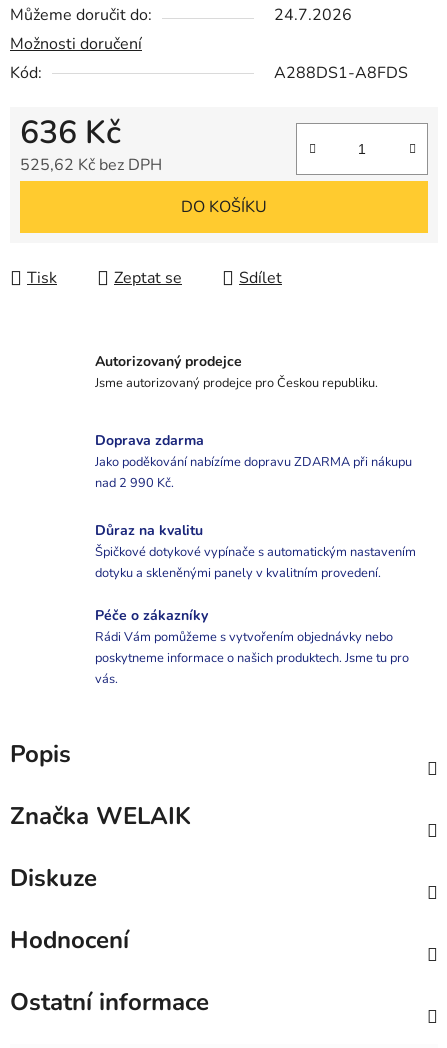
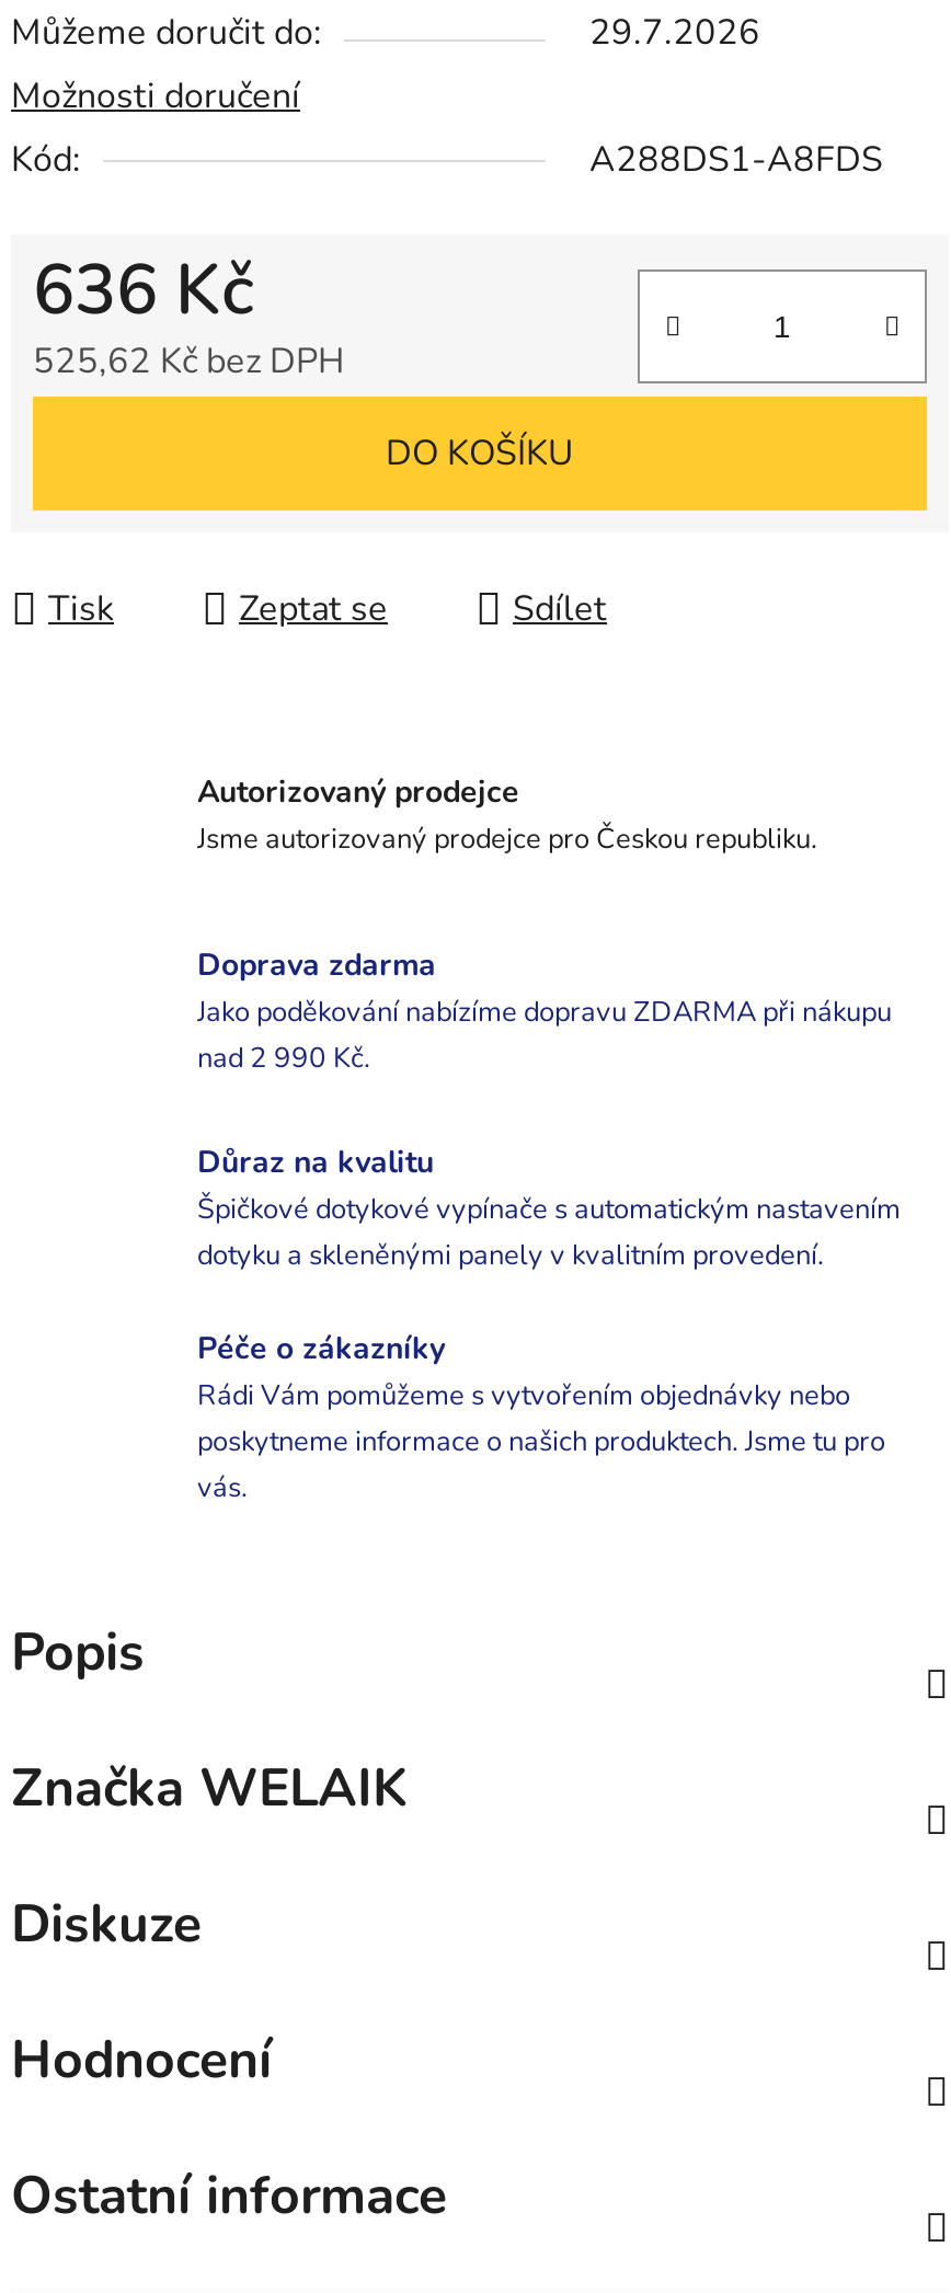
- 24.7.2026
+ 29.7.2026
